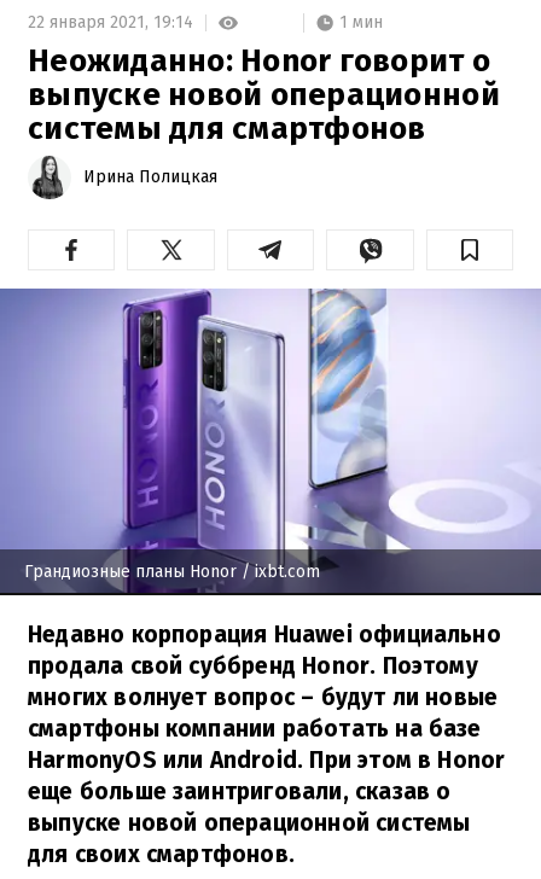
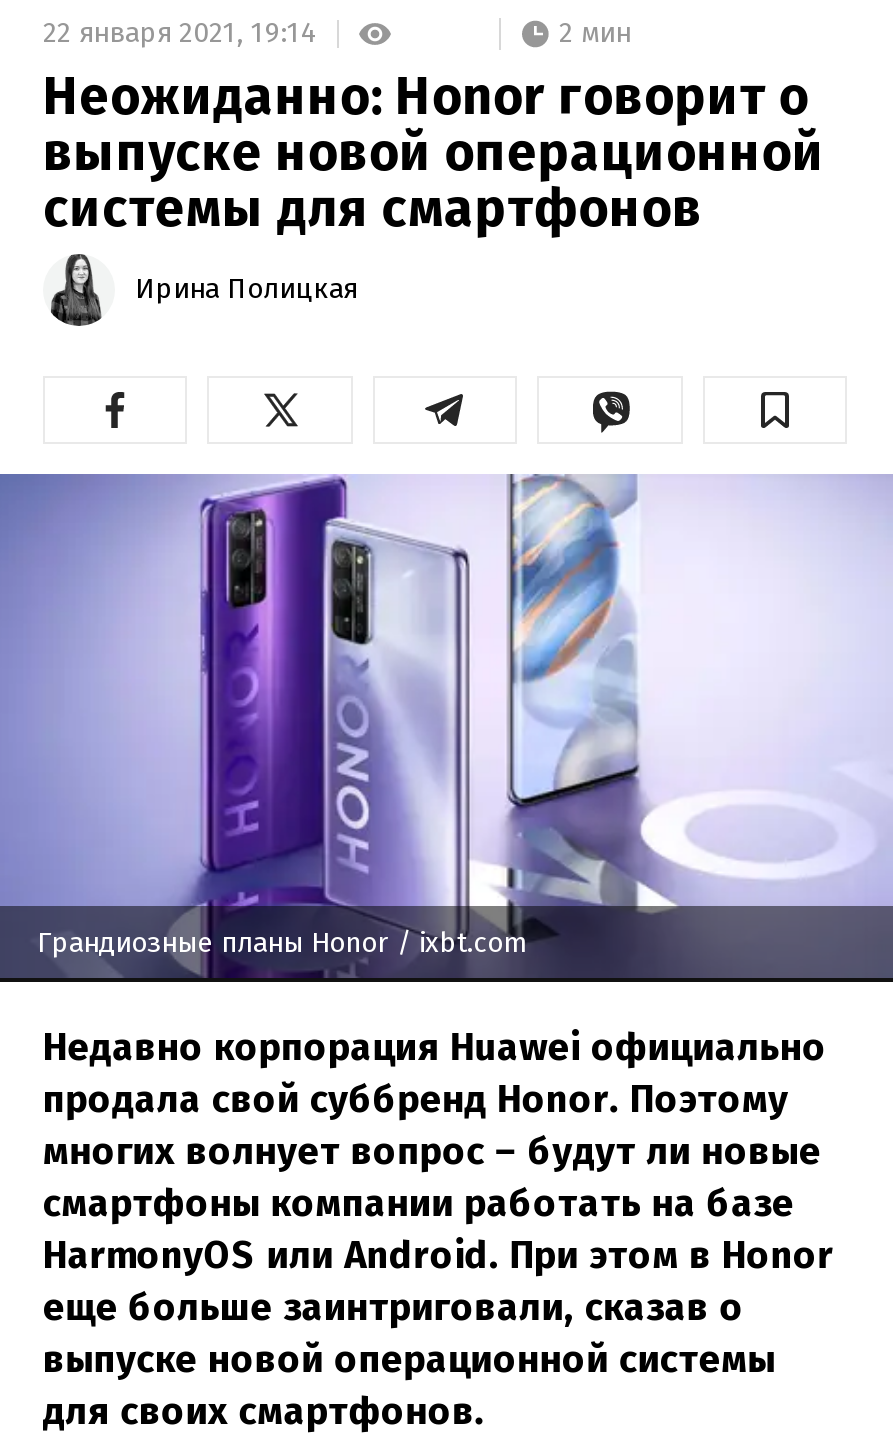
- 1 мин
+ 2 мин
